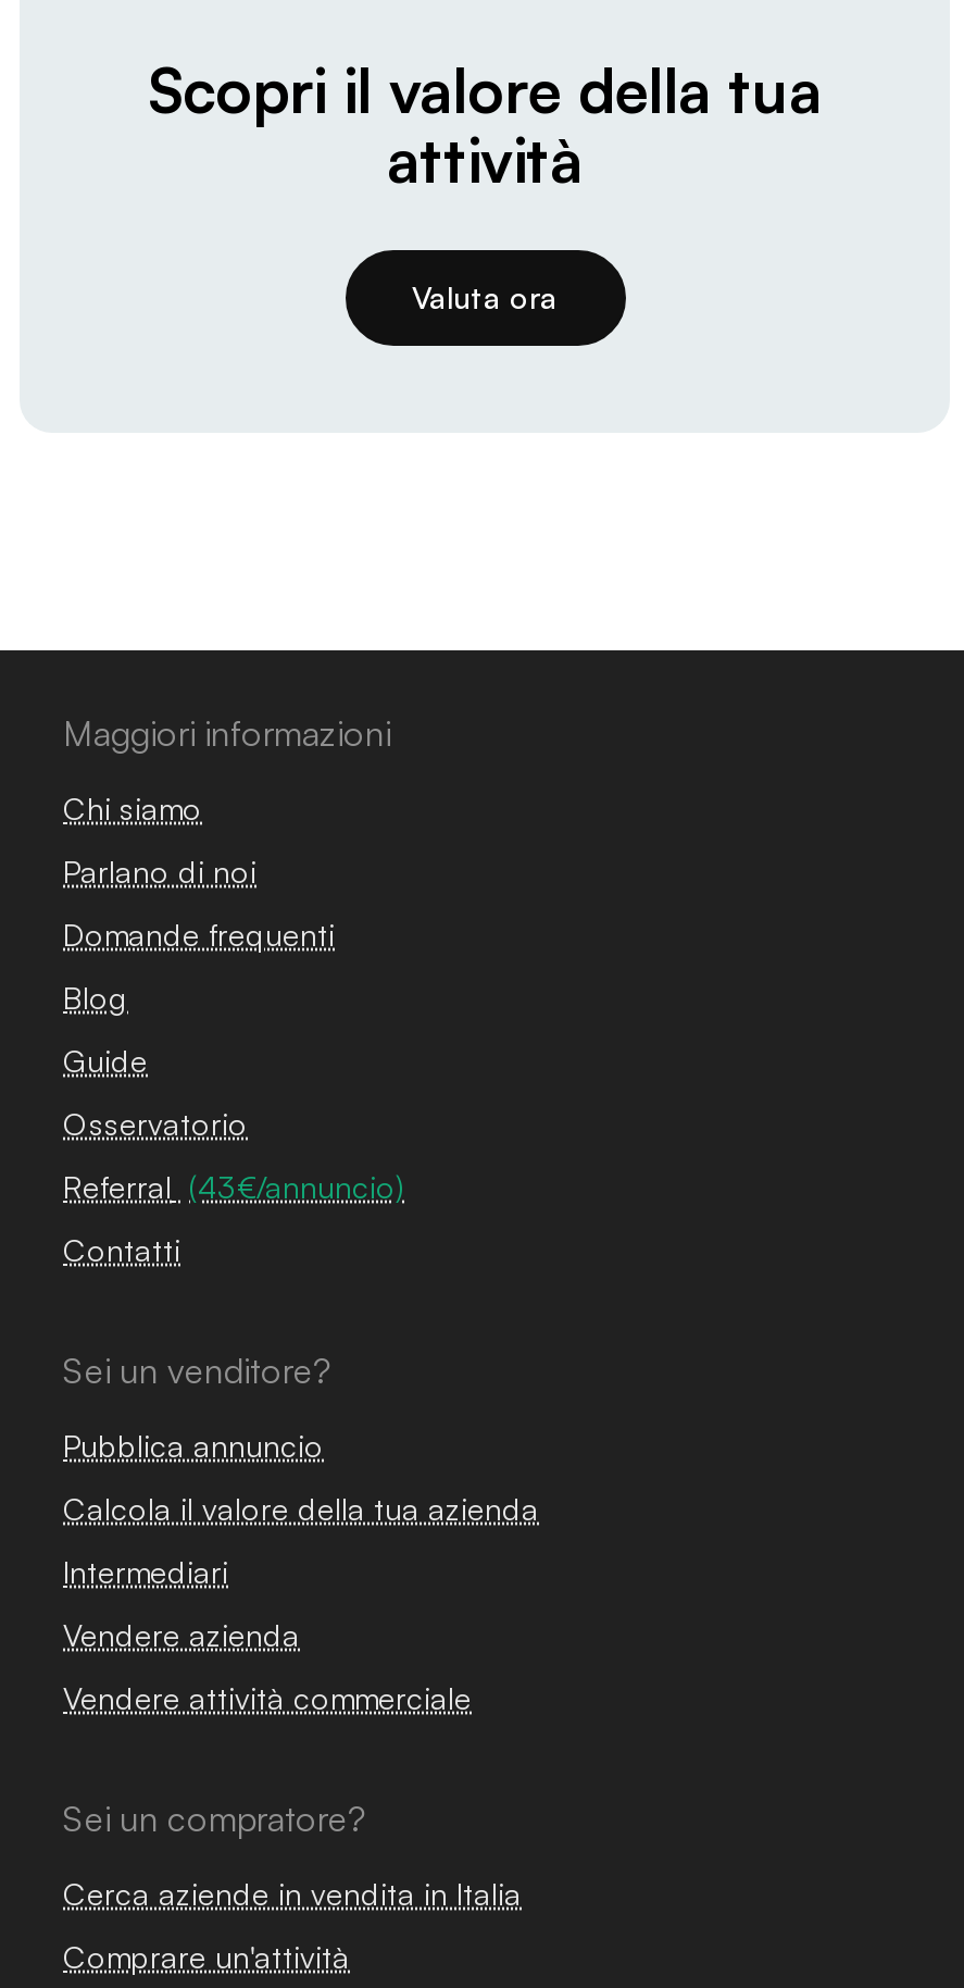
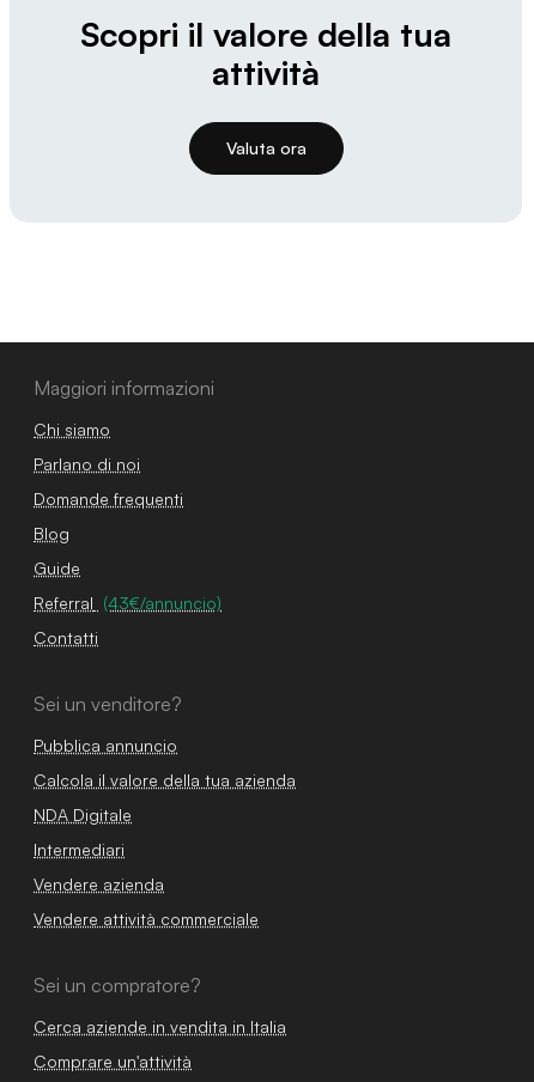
- Osservatorio

moved up: Referral (43€/annuncio) | Contatti | Sei un venditore? | Pubblica annuncio | Calcola il valore della tua azienda

+ NDA Digitale
